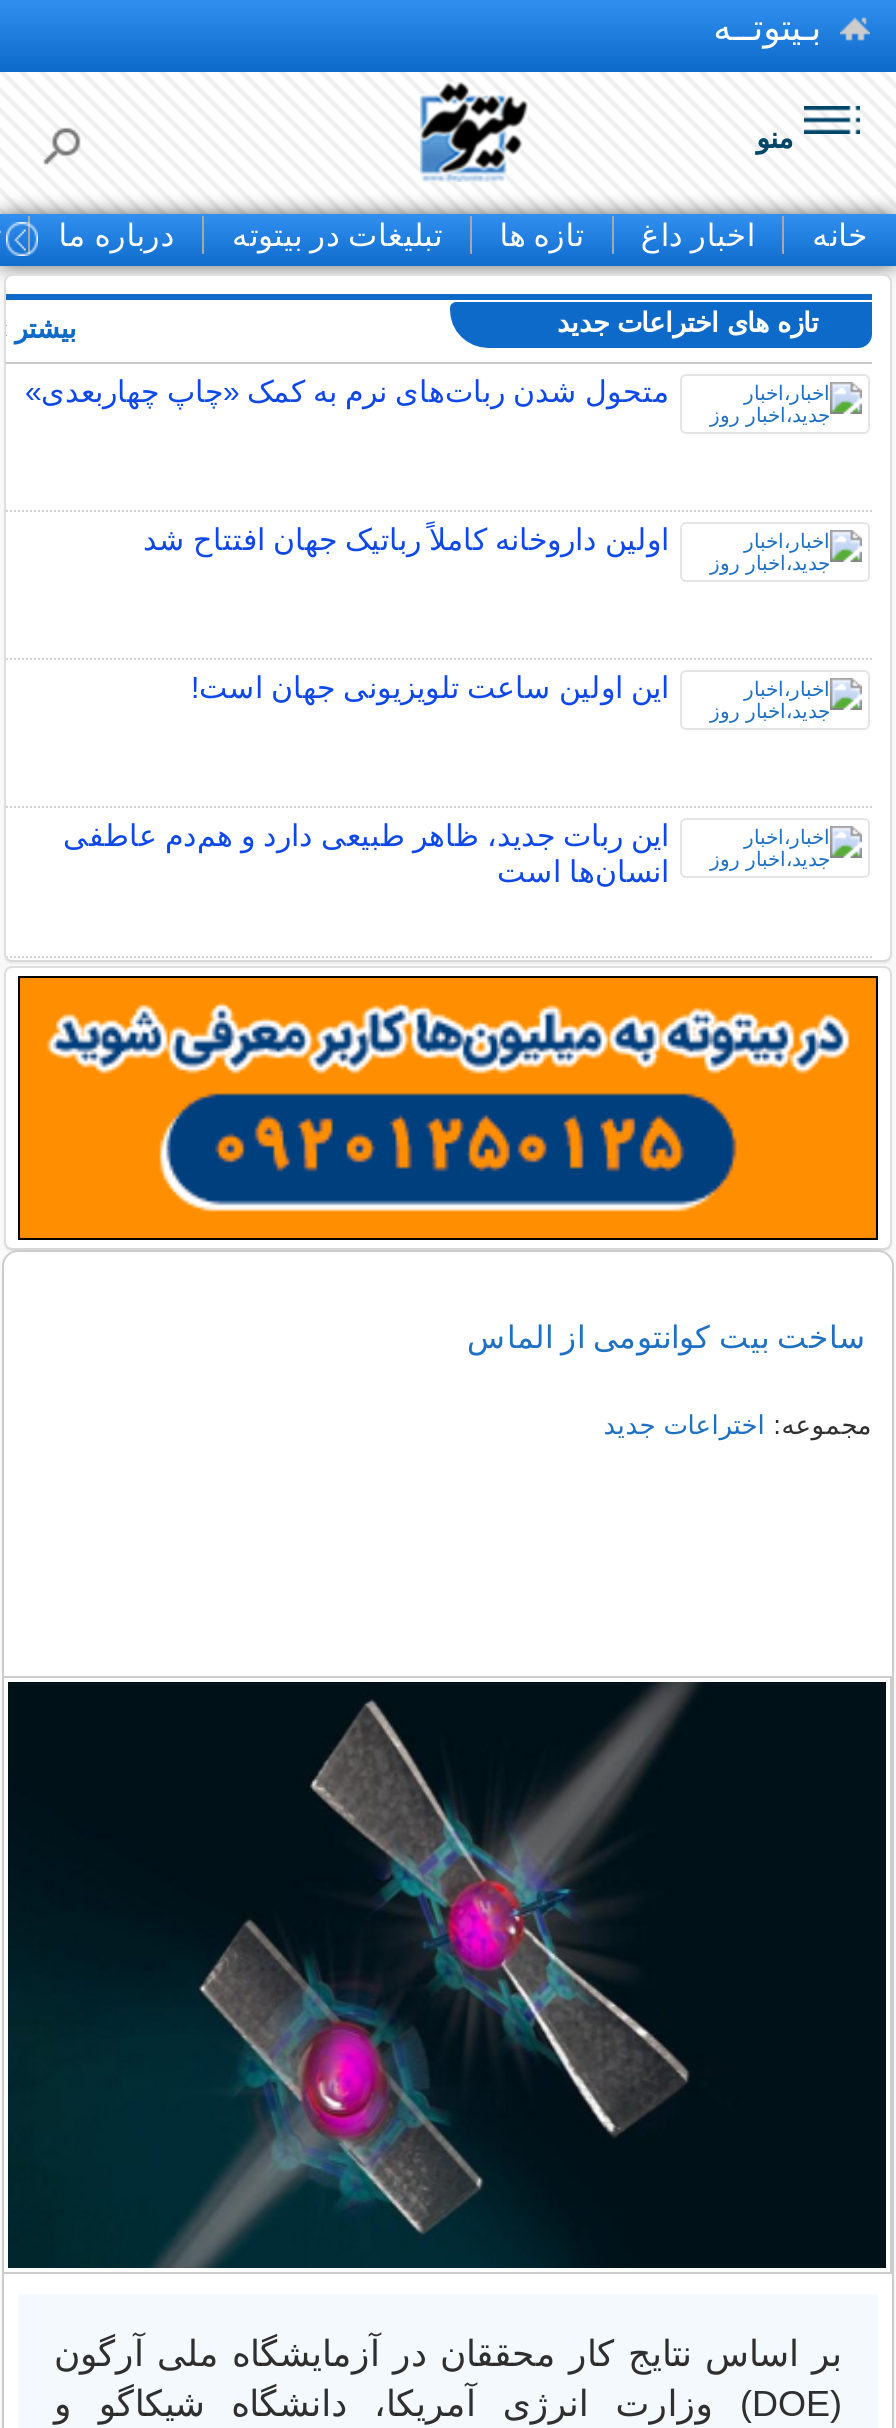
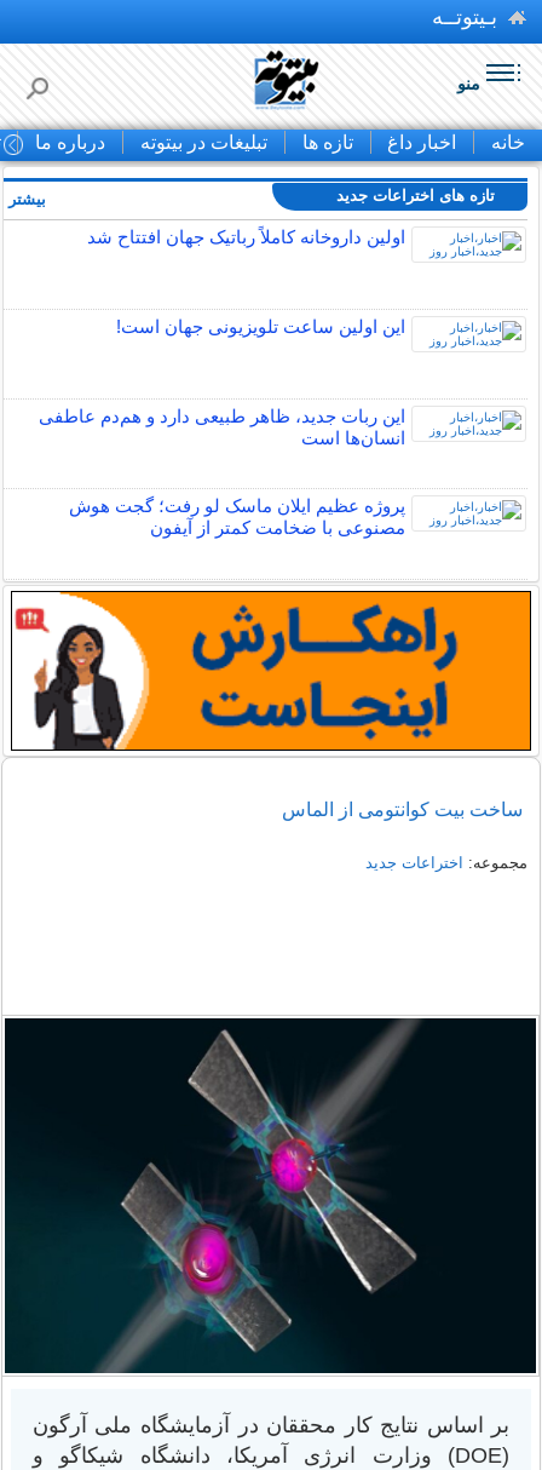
- متحول شدن ربات‌های نرم به کمک «چاپ چهاربعدی»

moved up: اولین داروخانه کاملاً رباتیک جهان افتتاح شد | این اولین ساعت تلویزیونی جهان است! | این ربات جدید، ظاهر طبیعی دارد و هم‌دم عاطفی | انسان‌ها است

+ پروژه عظیم ایلان ماسک لو رفت؛ گجت هوش
+ مصنوعی با ضخامت کمتر از آیفون

- [image]
+ [image]
